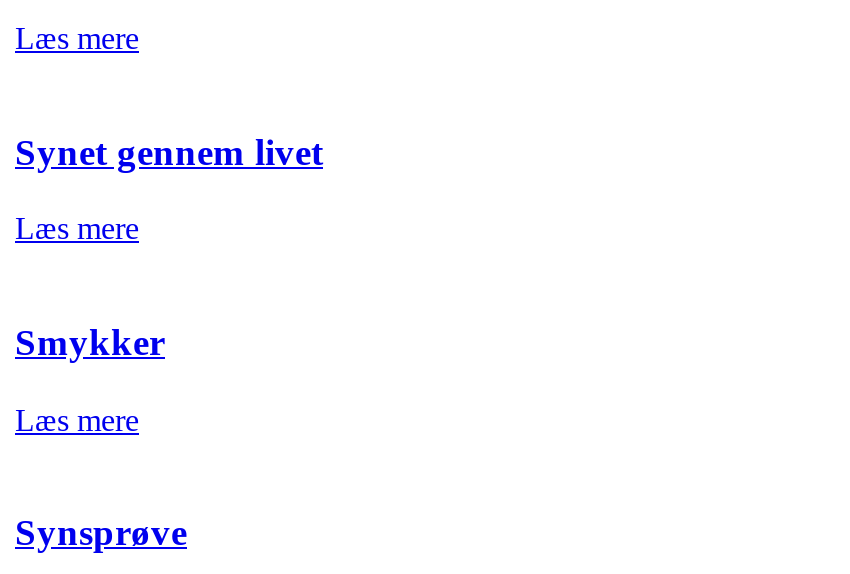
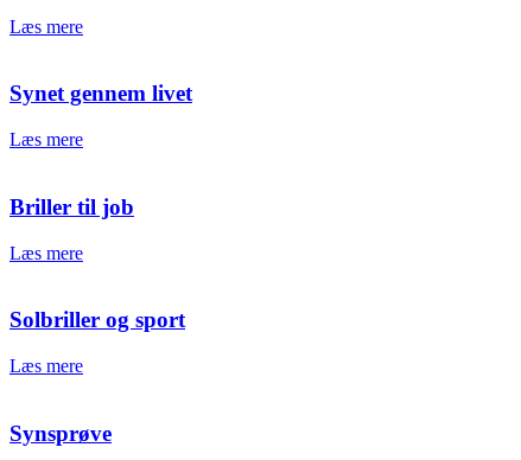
- Smykker
+ Briller til job
+ Læs mere
+ Solbriller og sport
